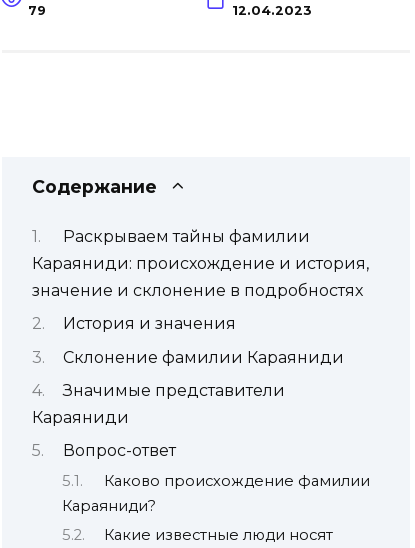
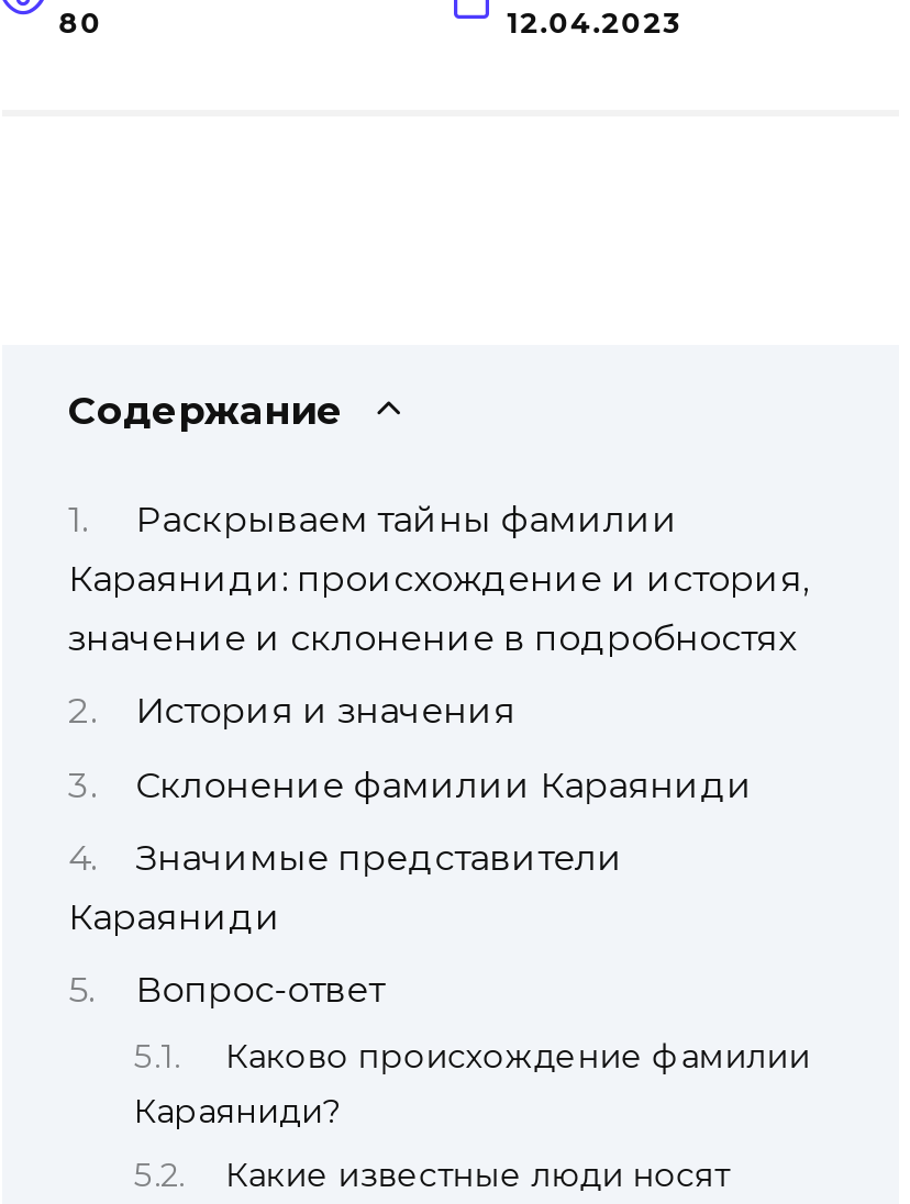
- 79
+ 80
